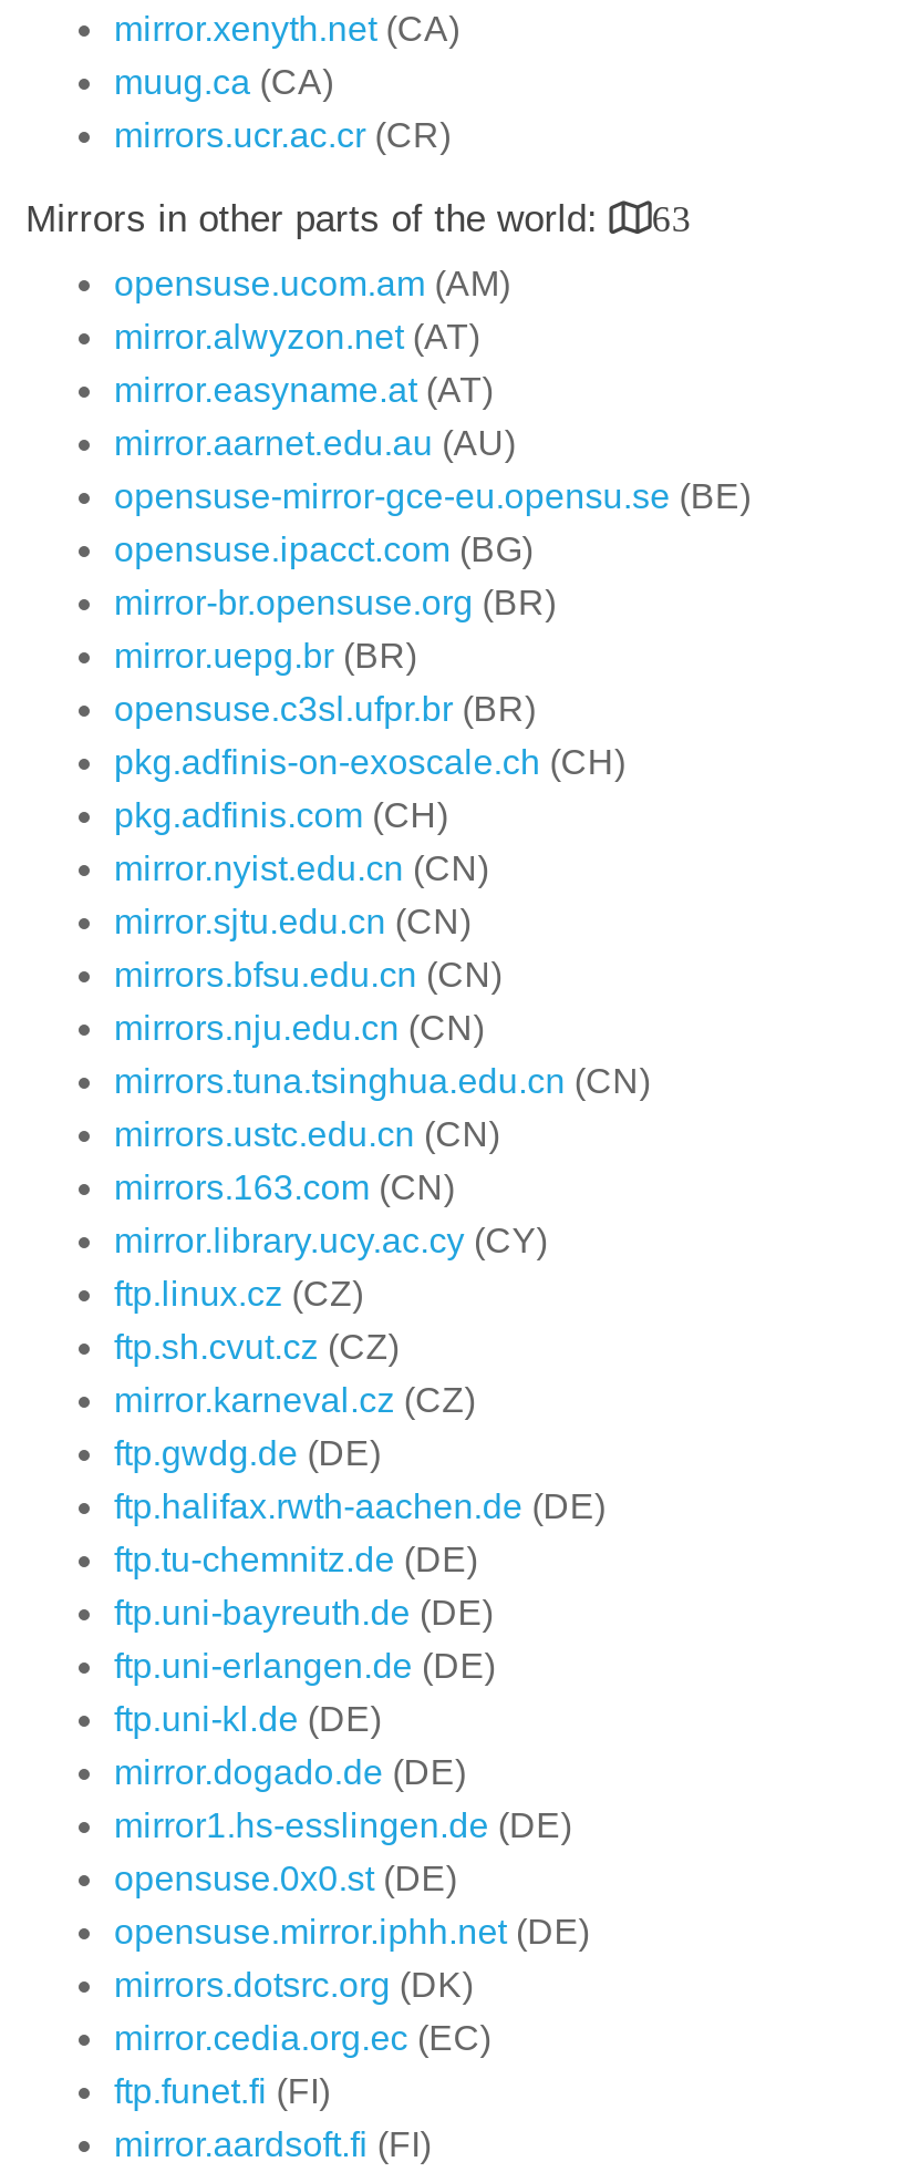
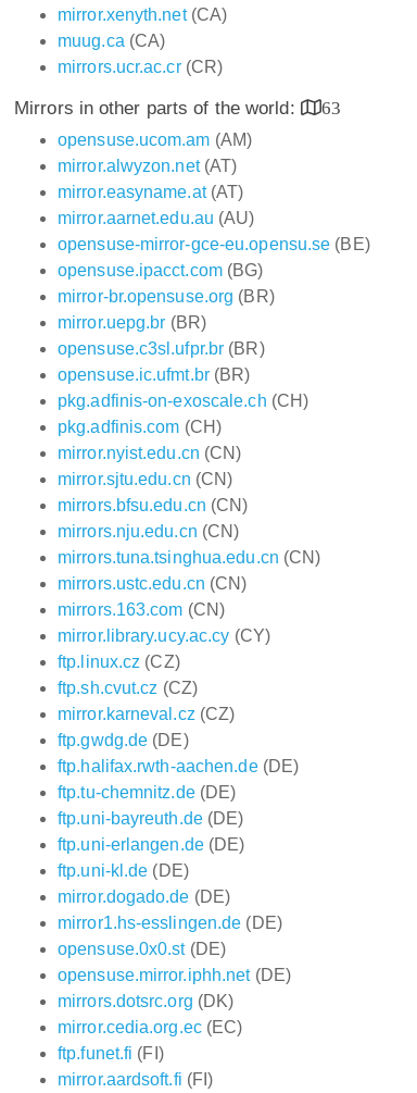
+ opensuse.ic.ufmt.br (BR)
